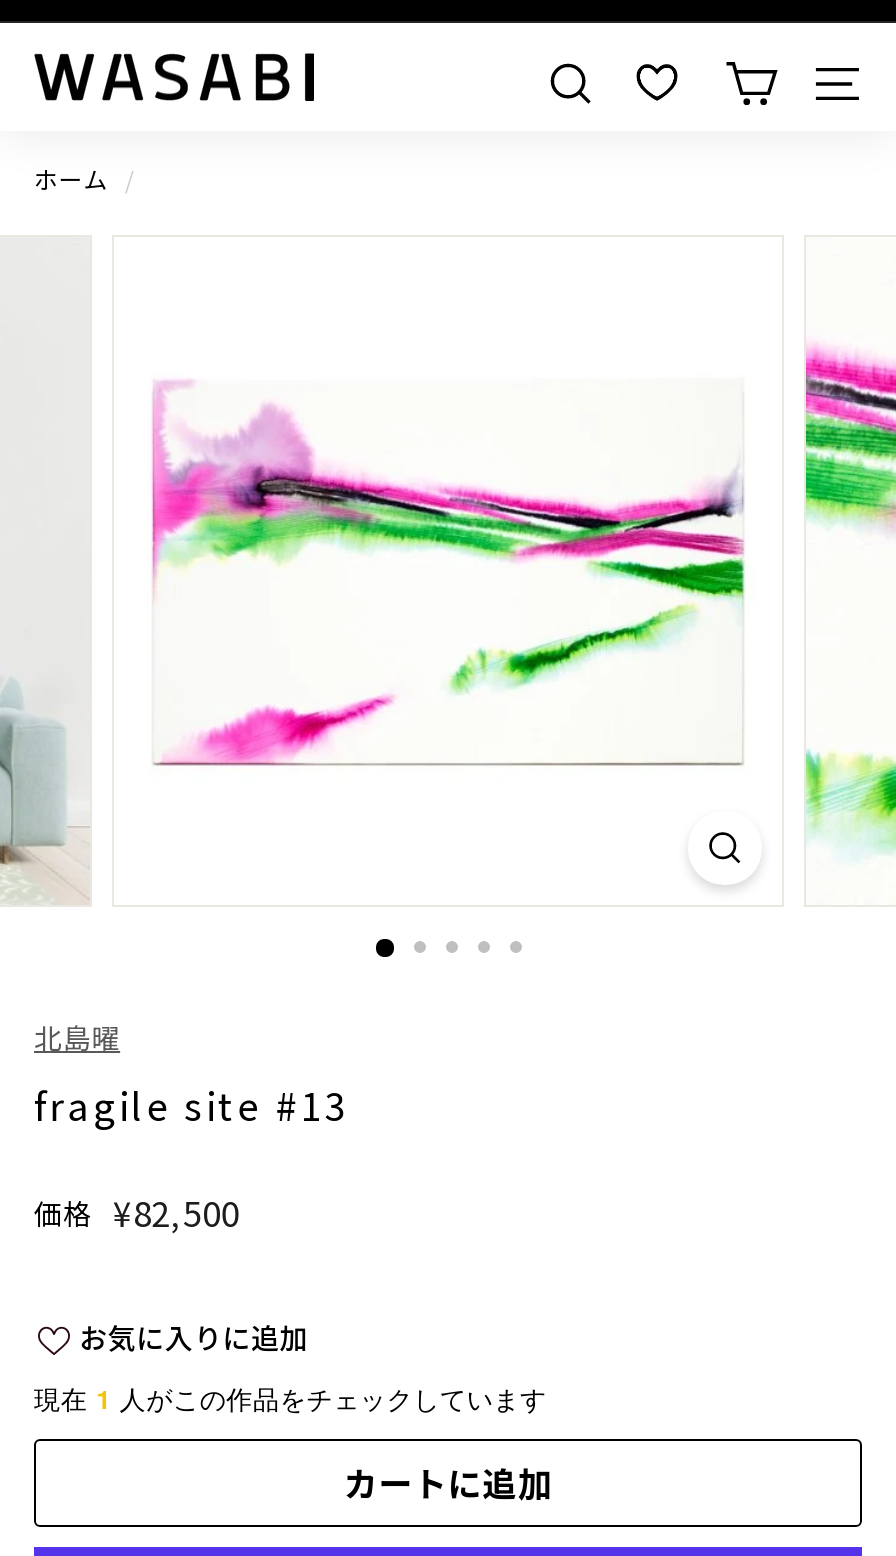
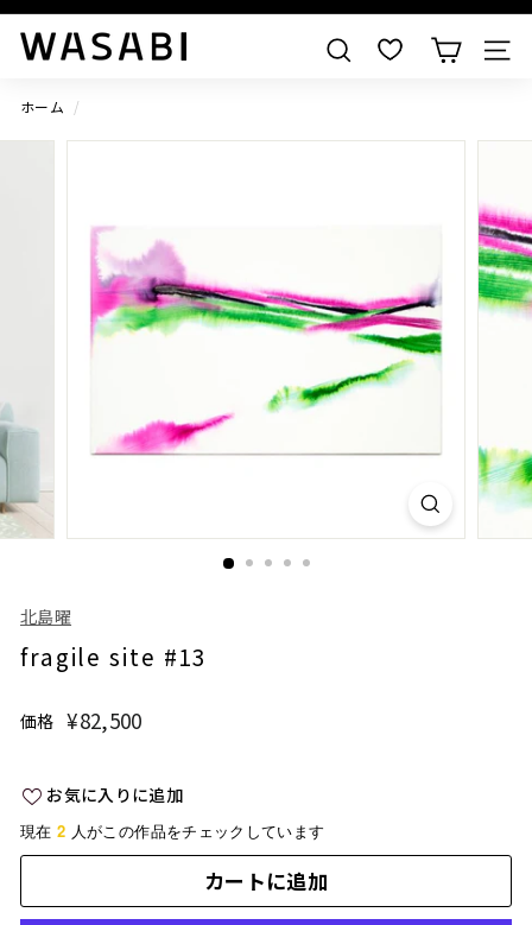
- 現在 1 人がこの作品をチェックしています
+ 現在 2 人がこの作品をチェックしています
